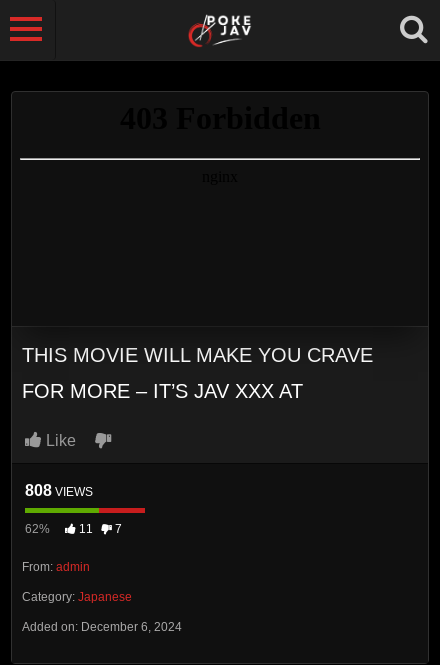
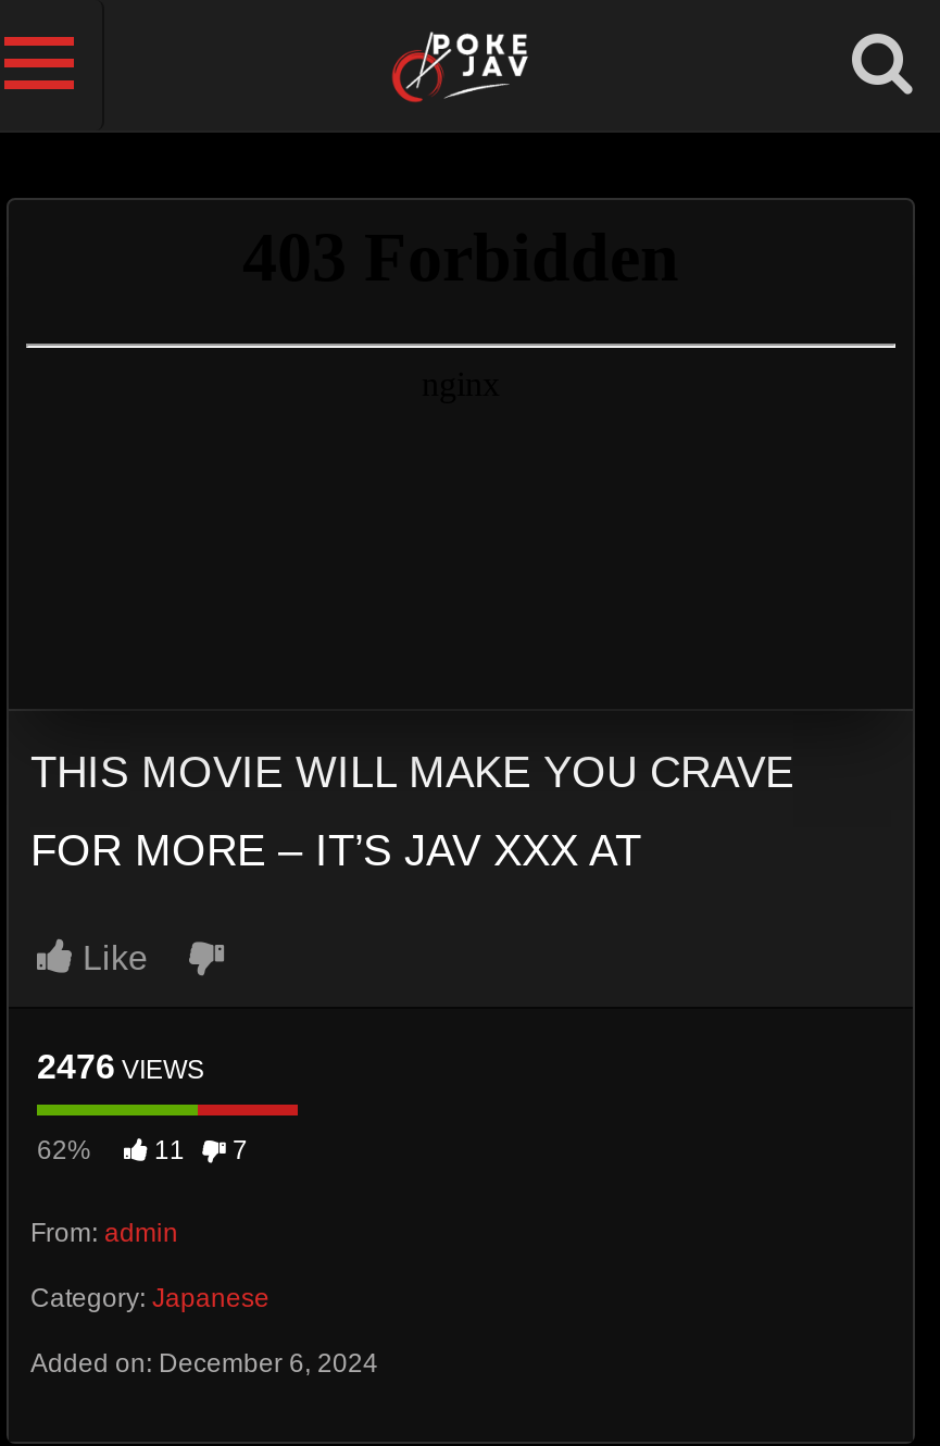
- 808 VIEWS
+ 2476 VIEWS
